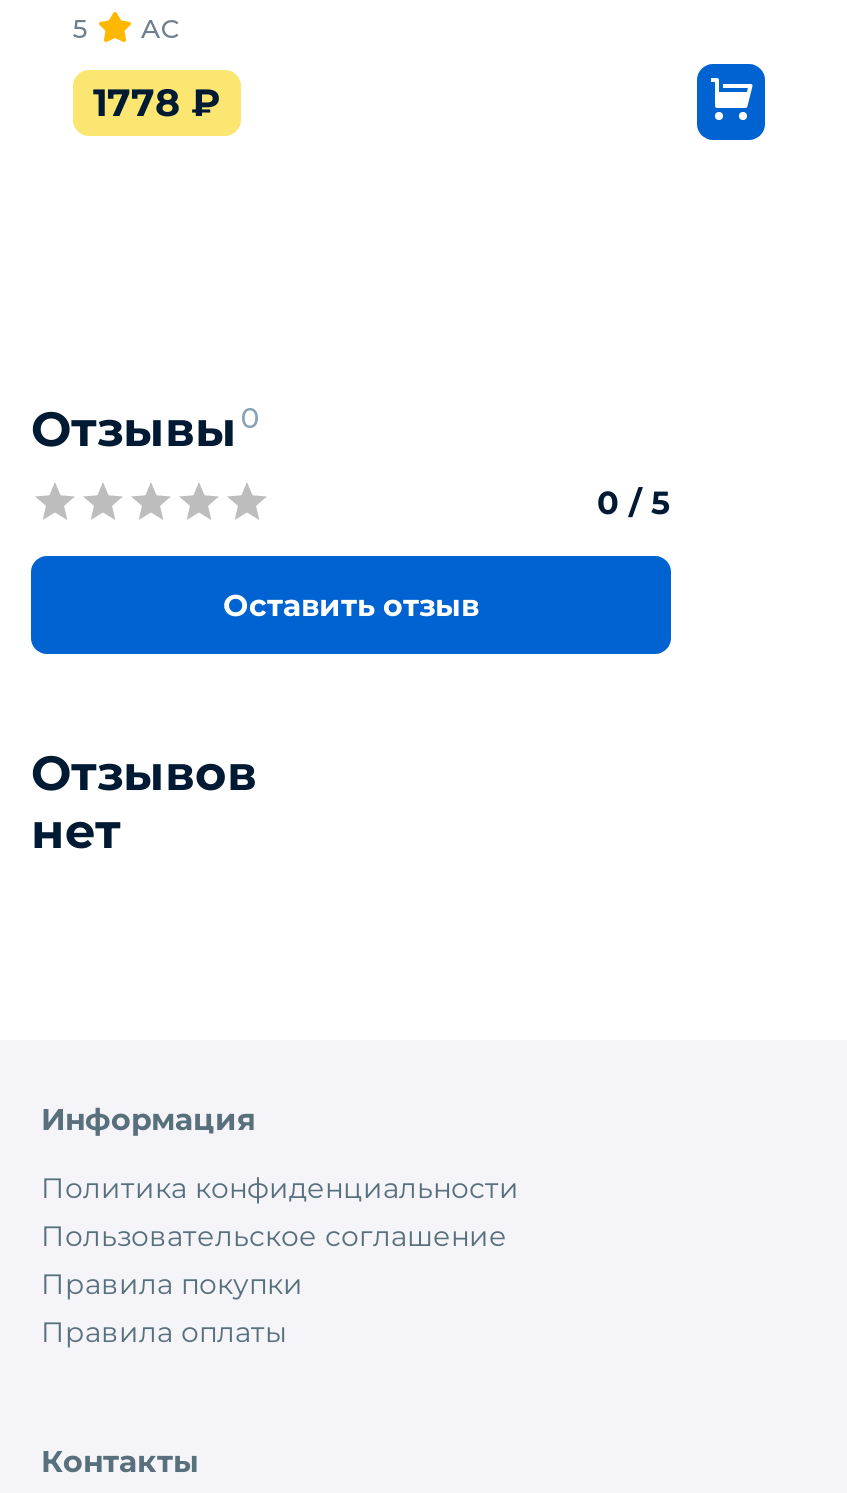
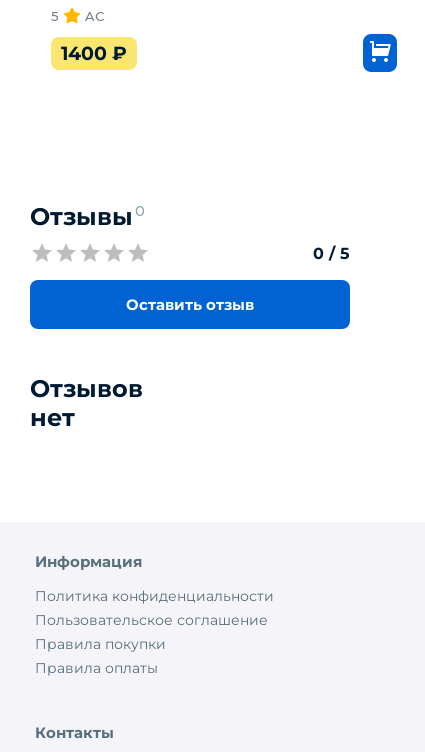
- 1778 ₽
+ 1400 ₽
